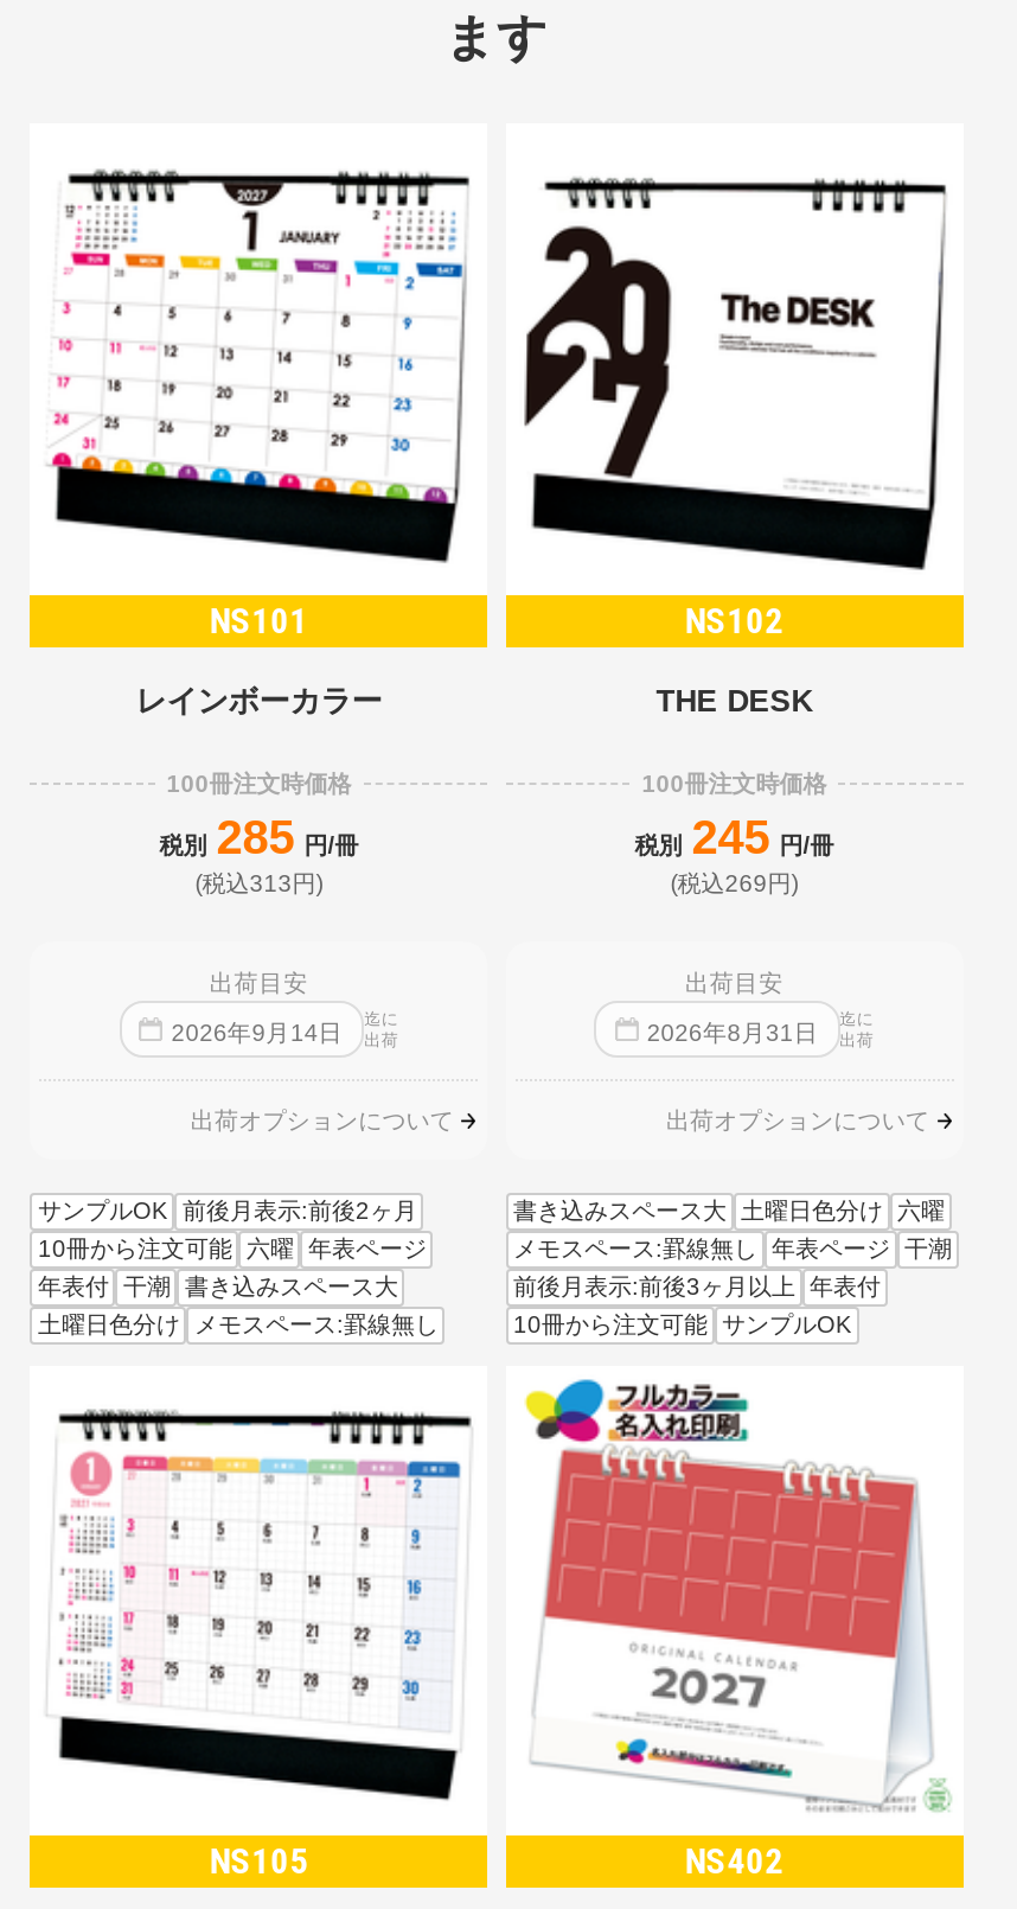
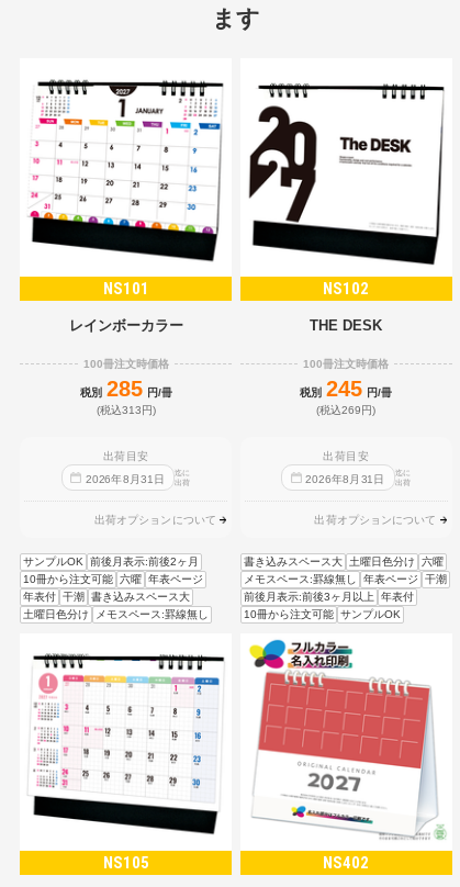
- 2026年9月14日
+ 2026年8月31日
